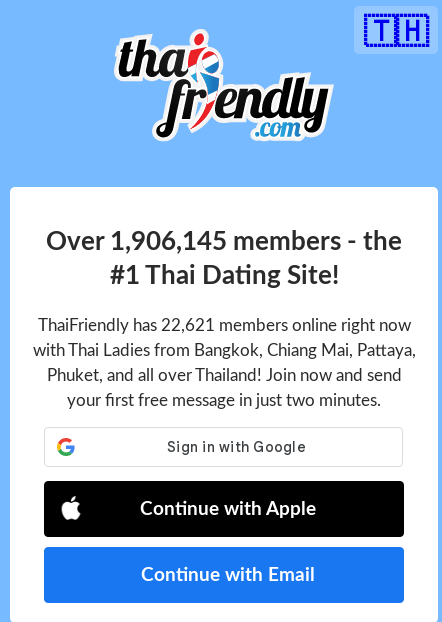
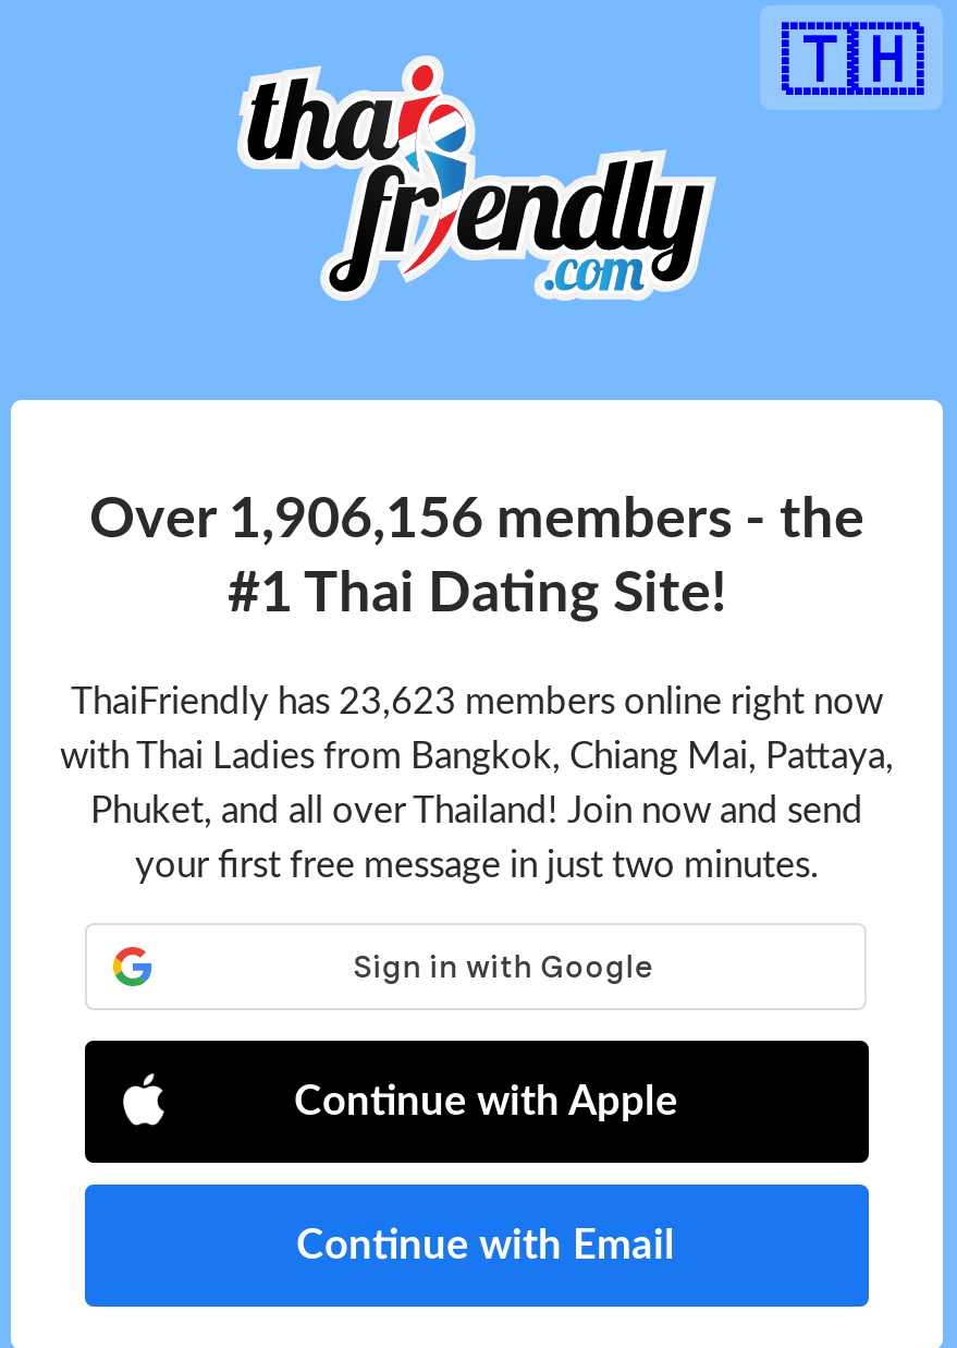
- Over 1,906,145 members - the
+ Over 1,906,156 members - the

- ThaiFriendly has 22,621 members online right now
+ ThaiFriendly has 23,623 members online right now
